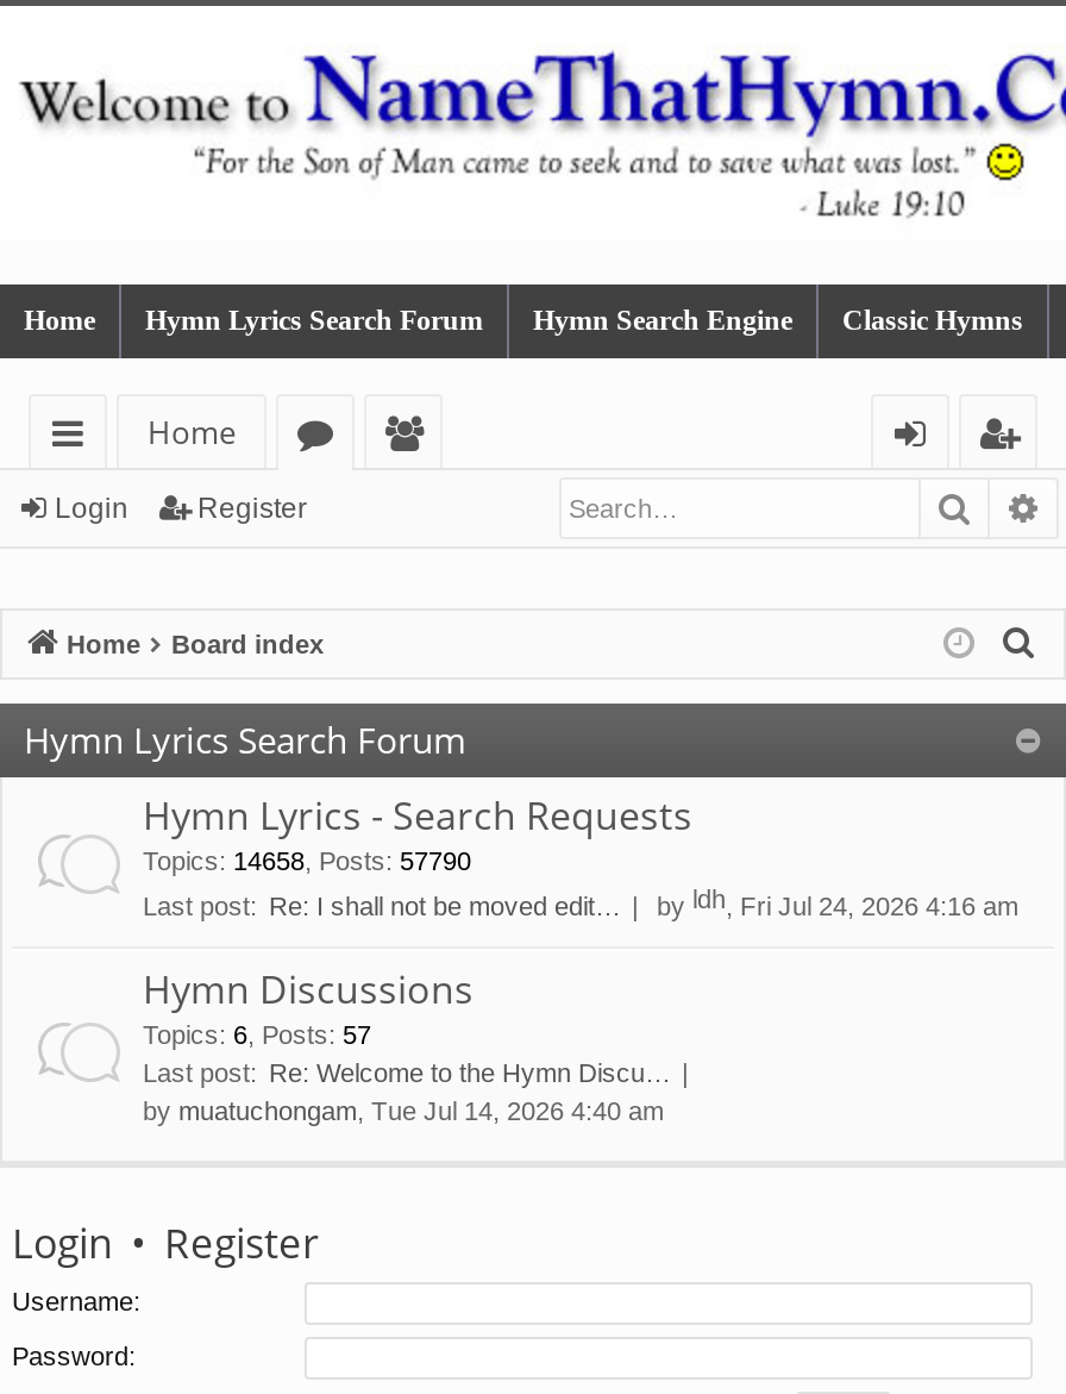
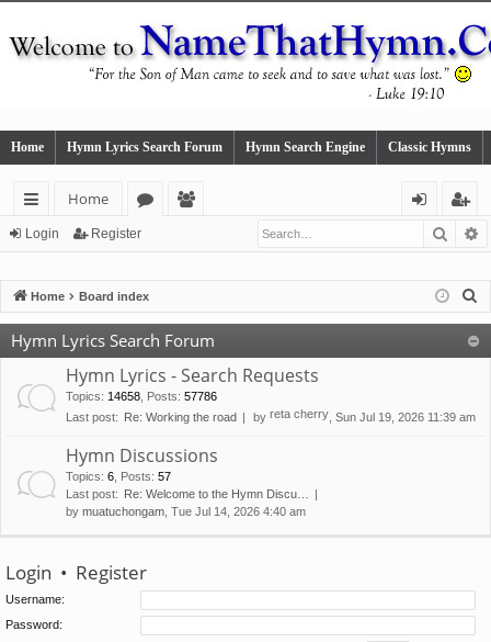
- Topics: 14658, Posts: 57790
+ Topics: 14658, Posts: 57786

- Last post: Re: I shall not be moved edit…
- by ldh, Fri Jul 24, 2026 4:16 am
+ Last post: Re: Working the road
+ by reta cherry, Sun Jul 19, 2026 11:39 am
